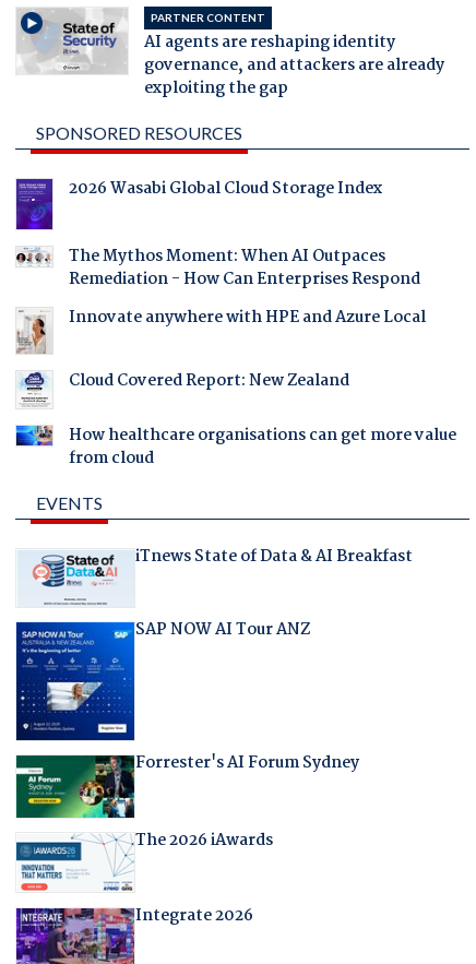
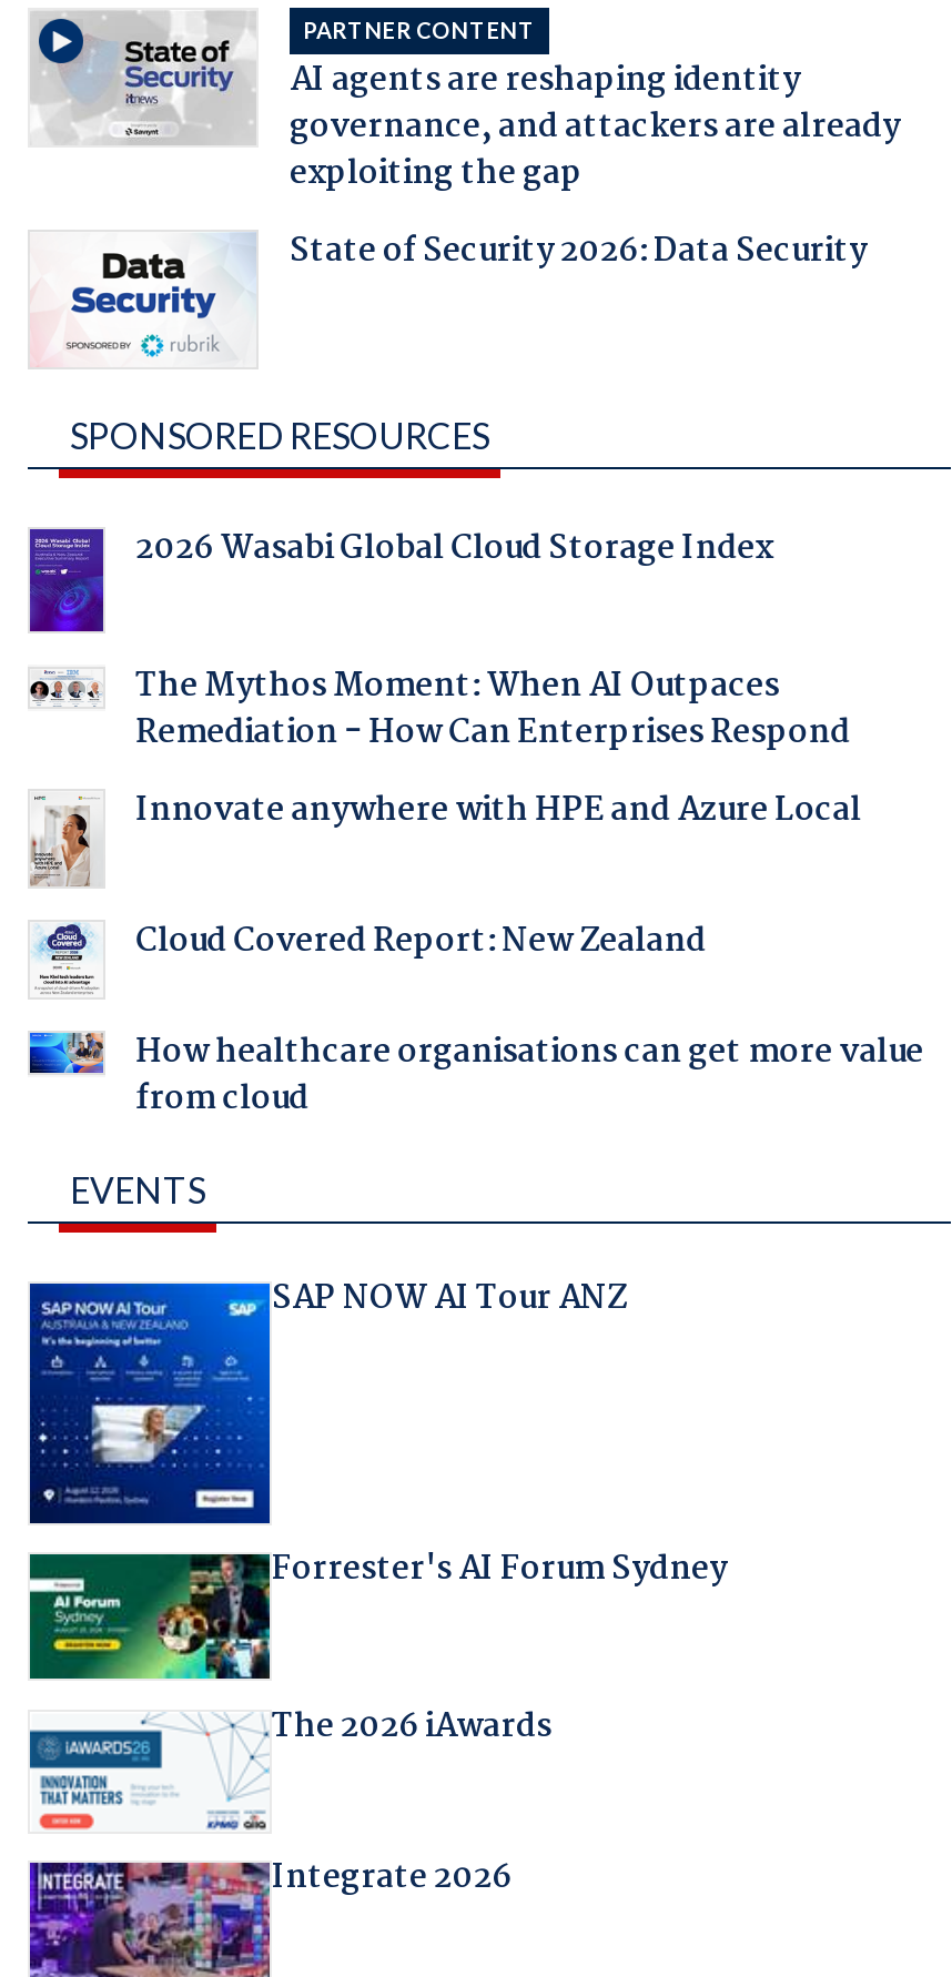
+ [image]
+ State of Security 2026: Data Security

moved down: [image] | SPONSORED RESOURCES | 2026 Wasabi Global Cloud Storage Index | ... | from cloud | EVENTS

- [image]
- iTnews State of Data & AI Breakfast
